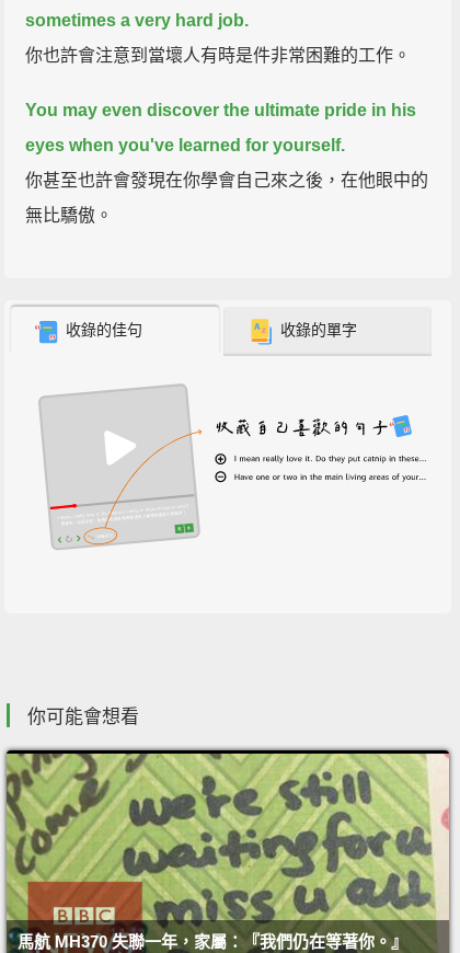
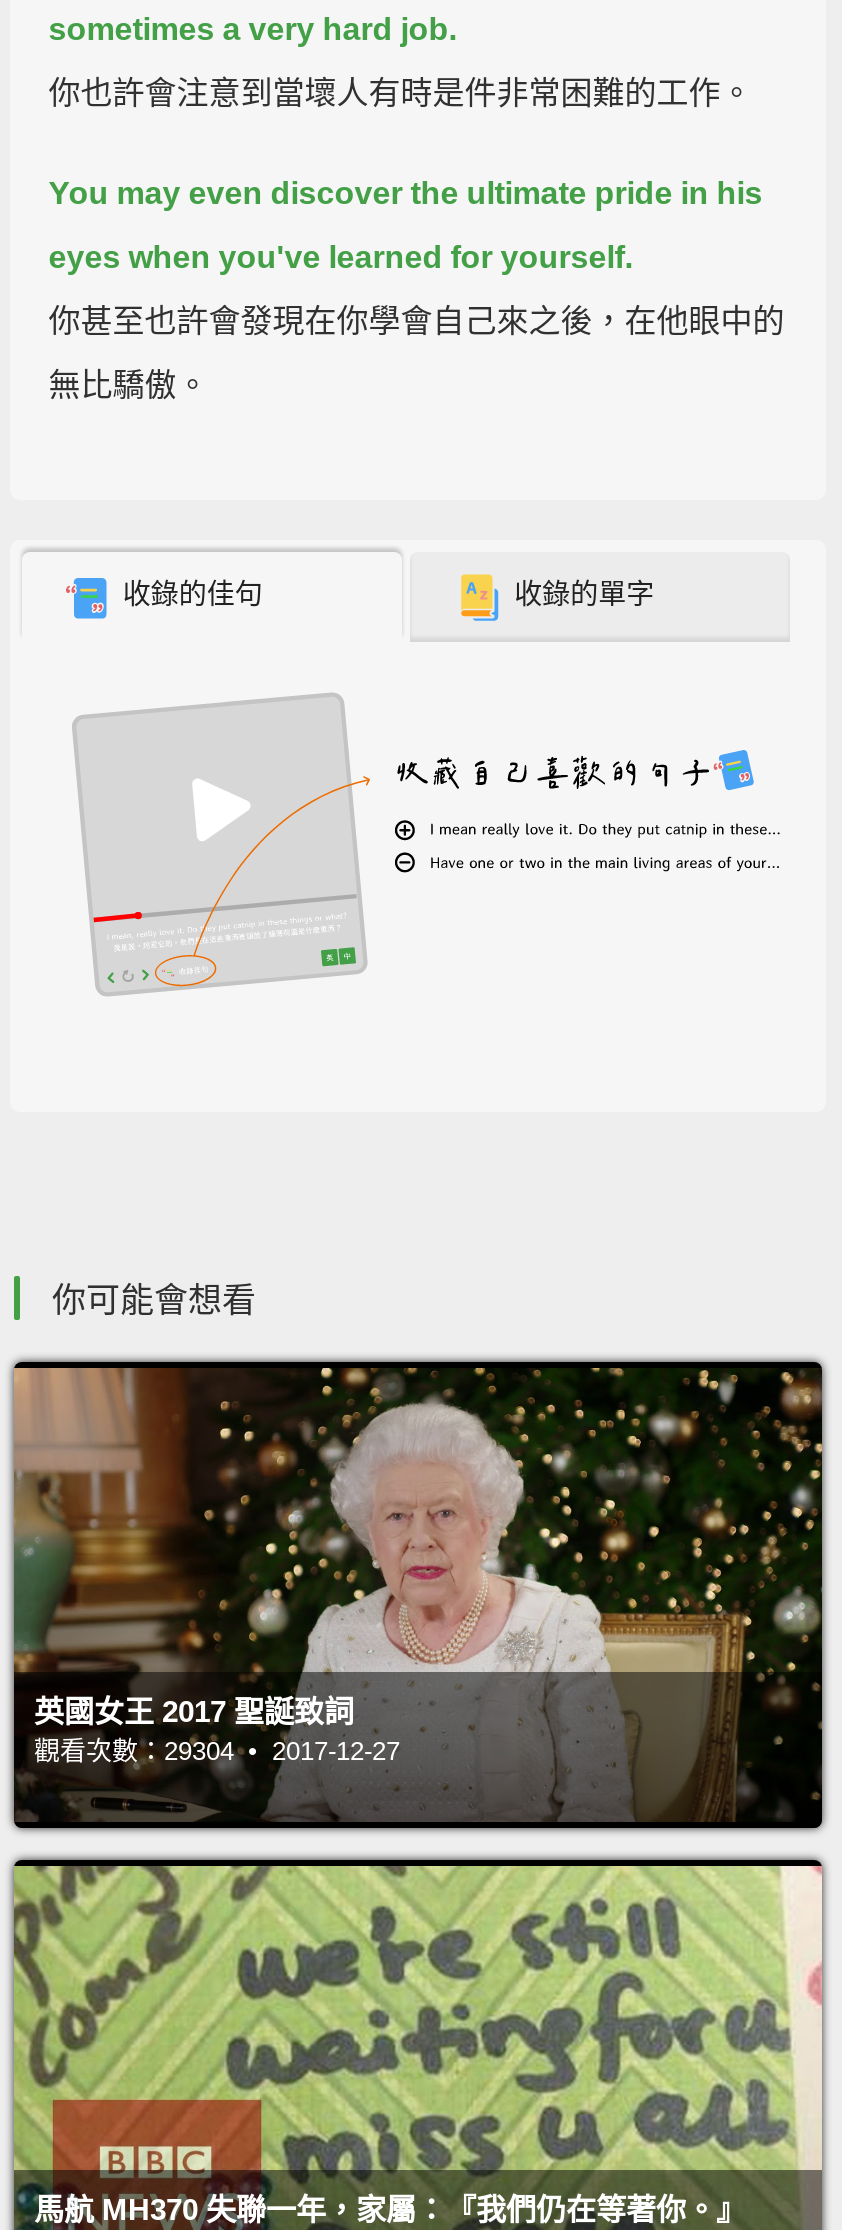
+ [image]
+ 英國女王 2017 聖誕致詞
+ 觀看次數：29304 • 2017-12-27
